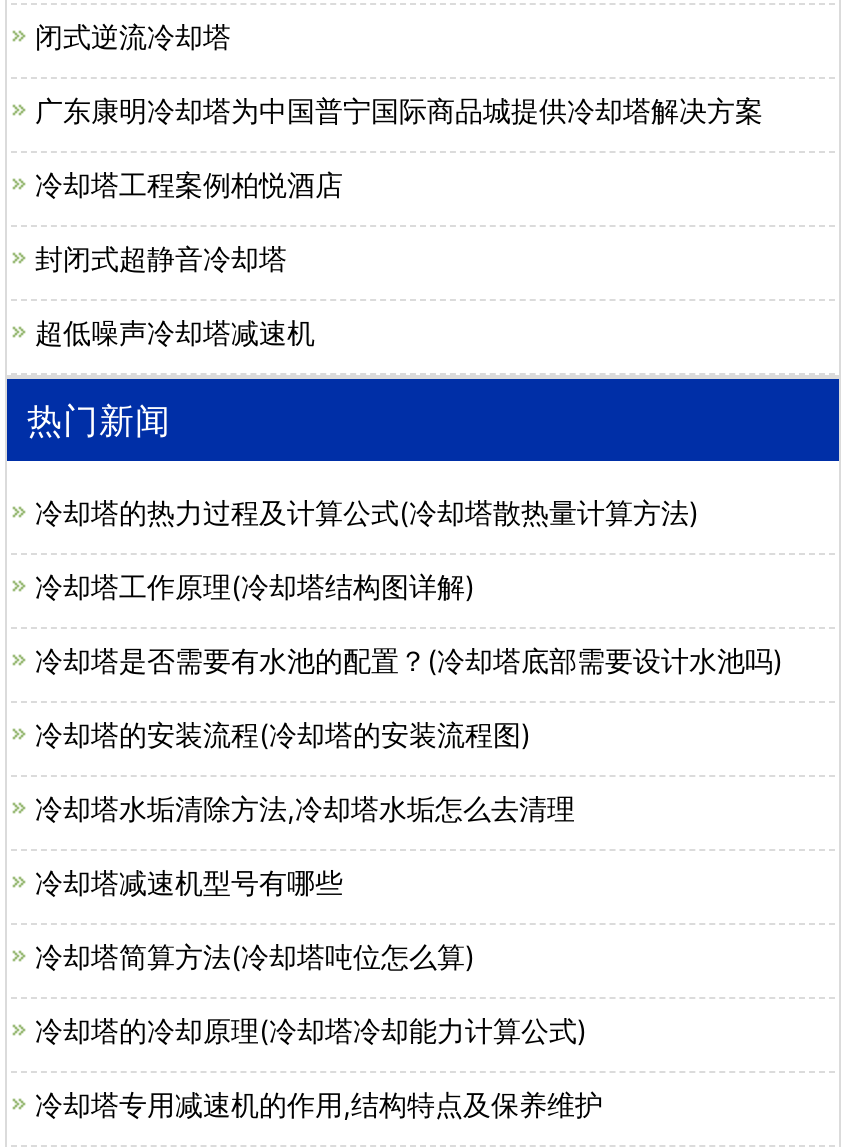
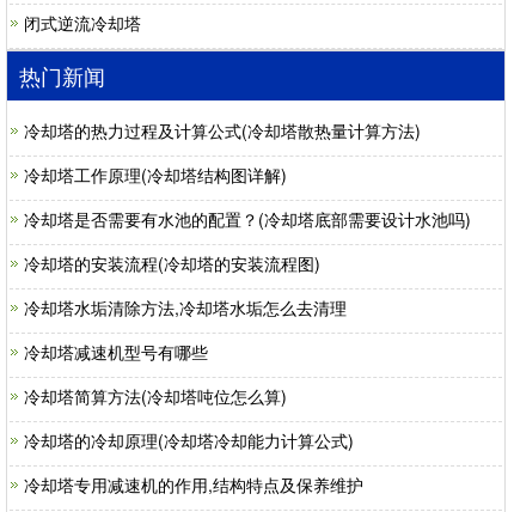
- 广东康明冷却塔为中国普宁国际商品城提供冷却塔解决方案
- 冷却塔工程案例柏悦酒店
- 封闭式超静音冷却塔
- 超低噪声冷却塔减速机
